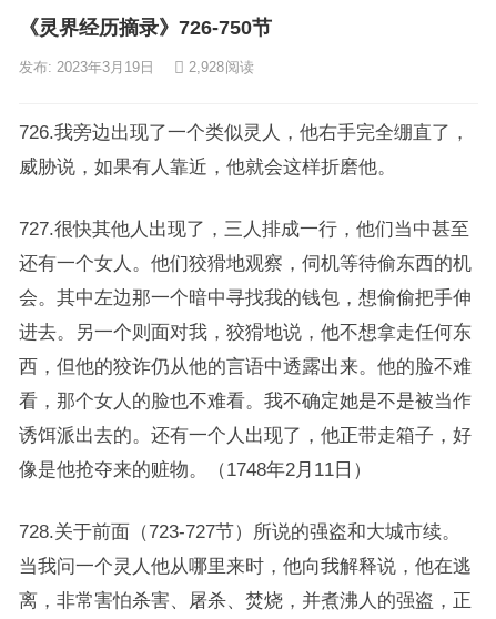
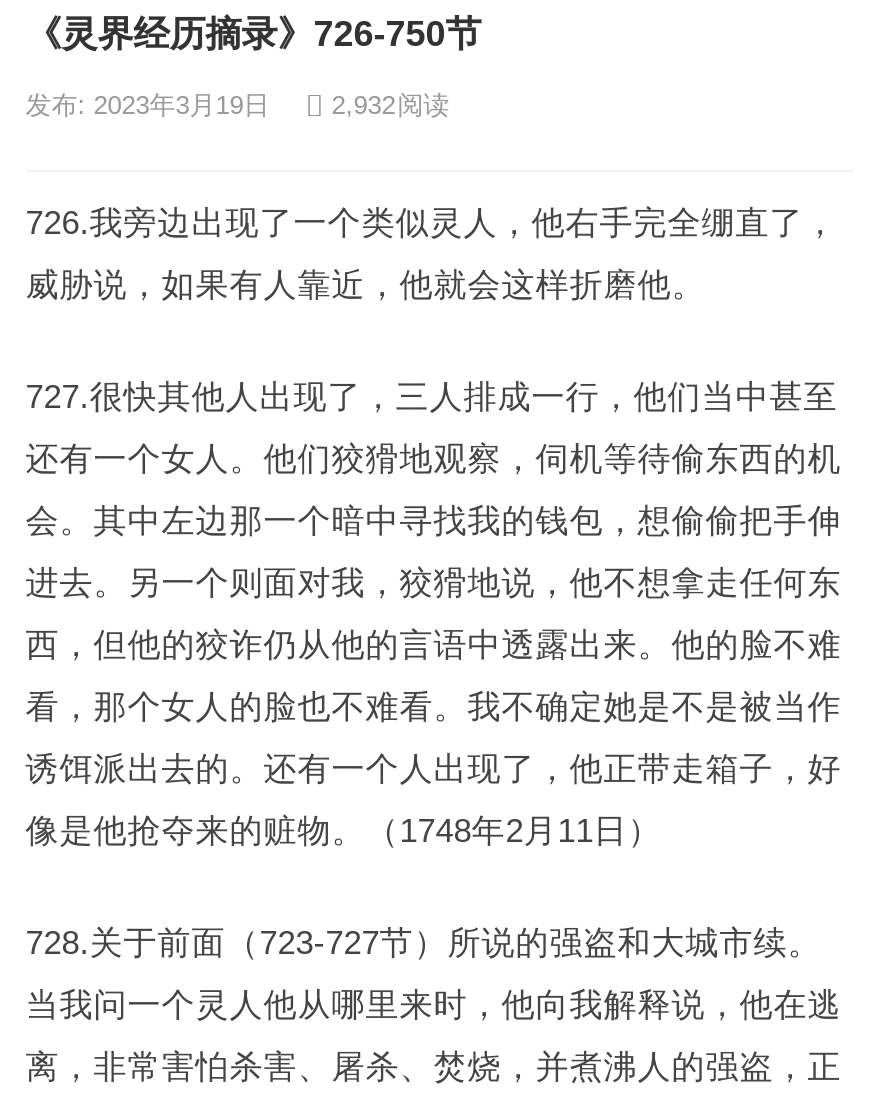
- 发布: 2023年3月19日 2,928阅读
+ 发布: 2023年3月19日 2,932阅读
